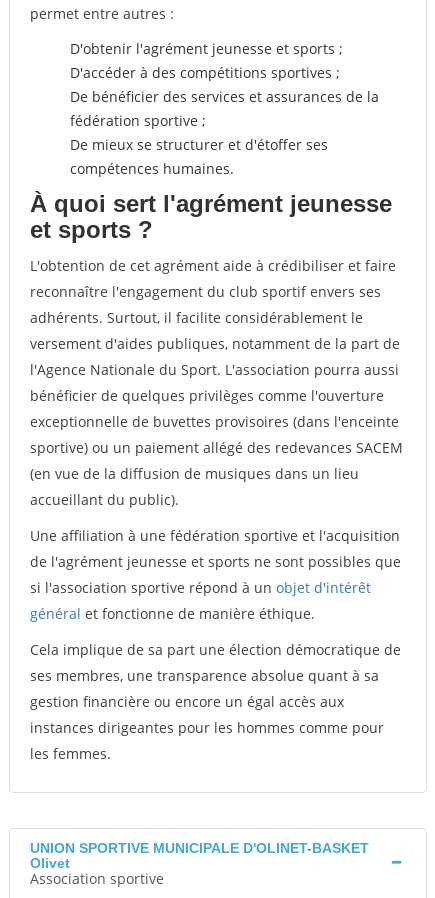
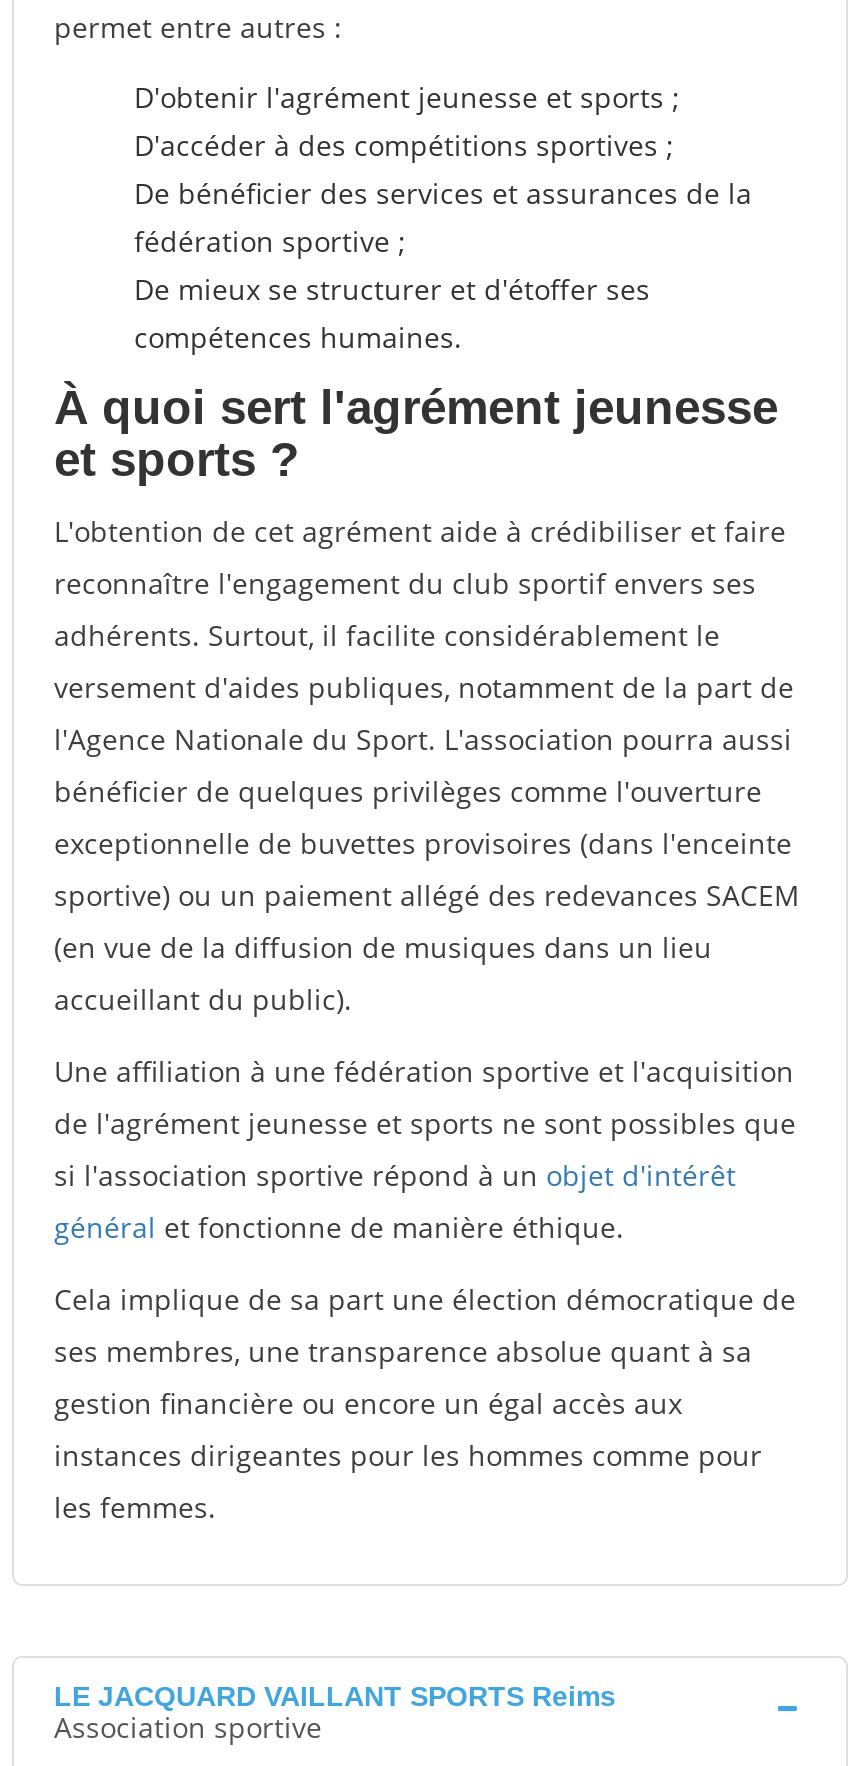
- UNION SPORTIVE MUNICIPALE D'OLINET-BASKET
- Olivet
+ LE JACQUARD VAILLANT SPORTS Reims
